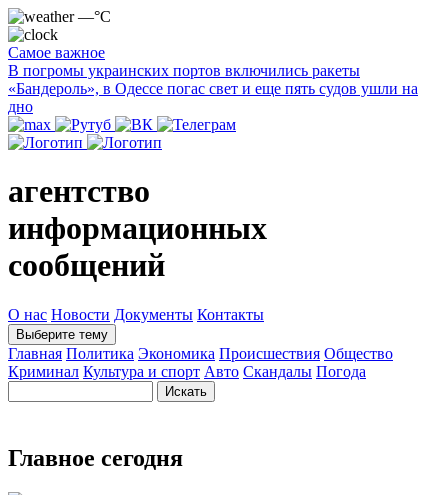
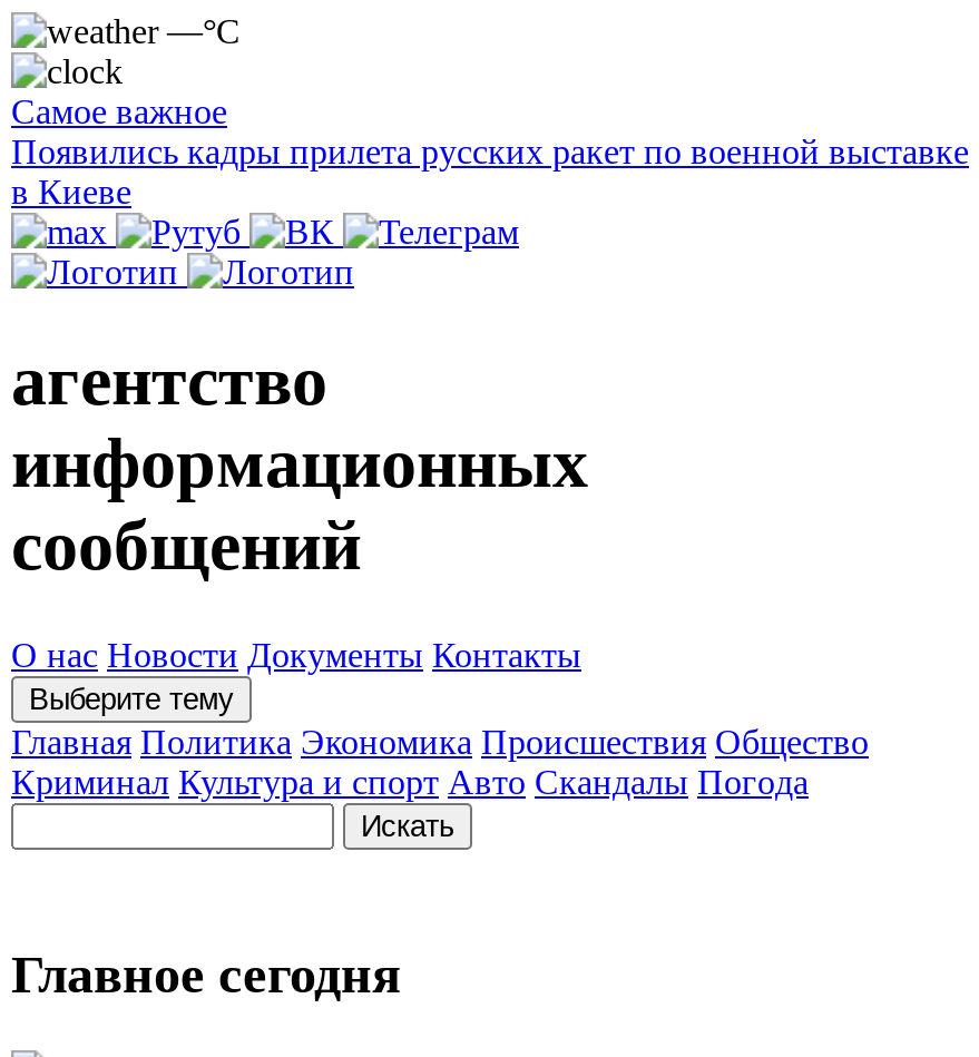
- В погромы украинских портов включились ракеты
- «Бандероль», в Одессе погас свет и еще пять судов ушли на
- дно
+ Появились кадры прилета русских ракет по военной выставке
+ в Киеве
